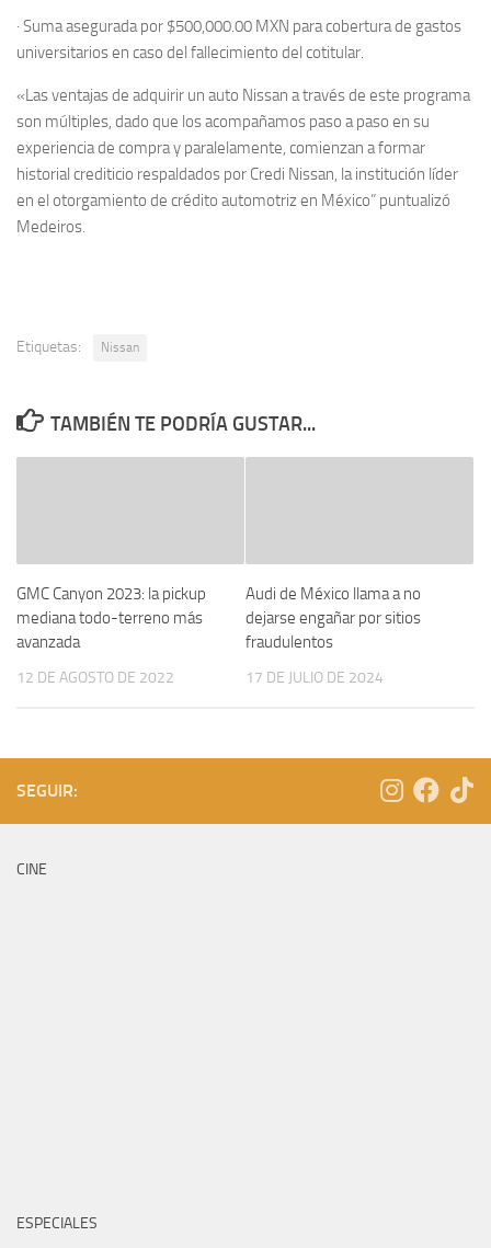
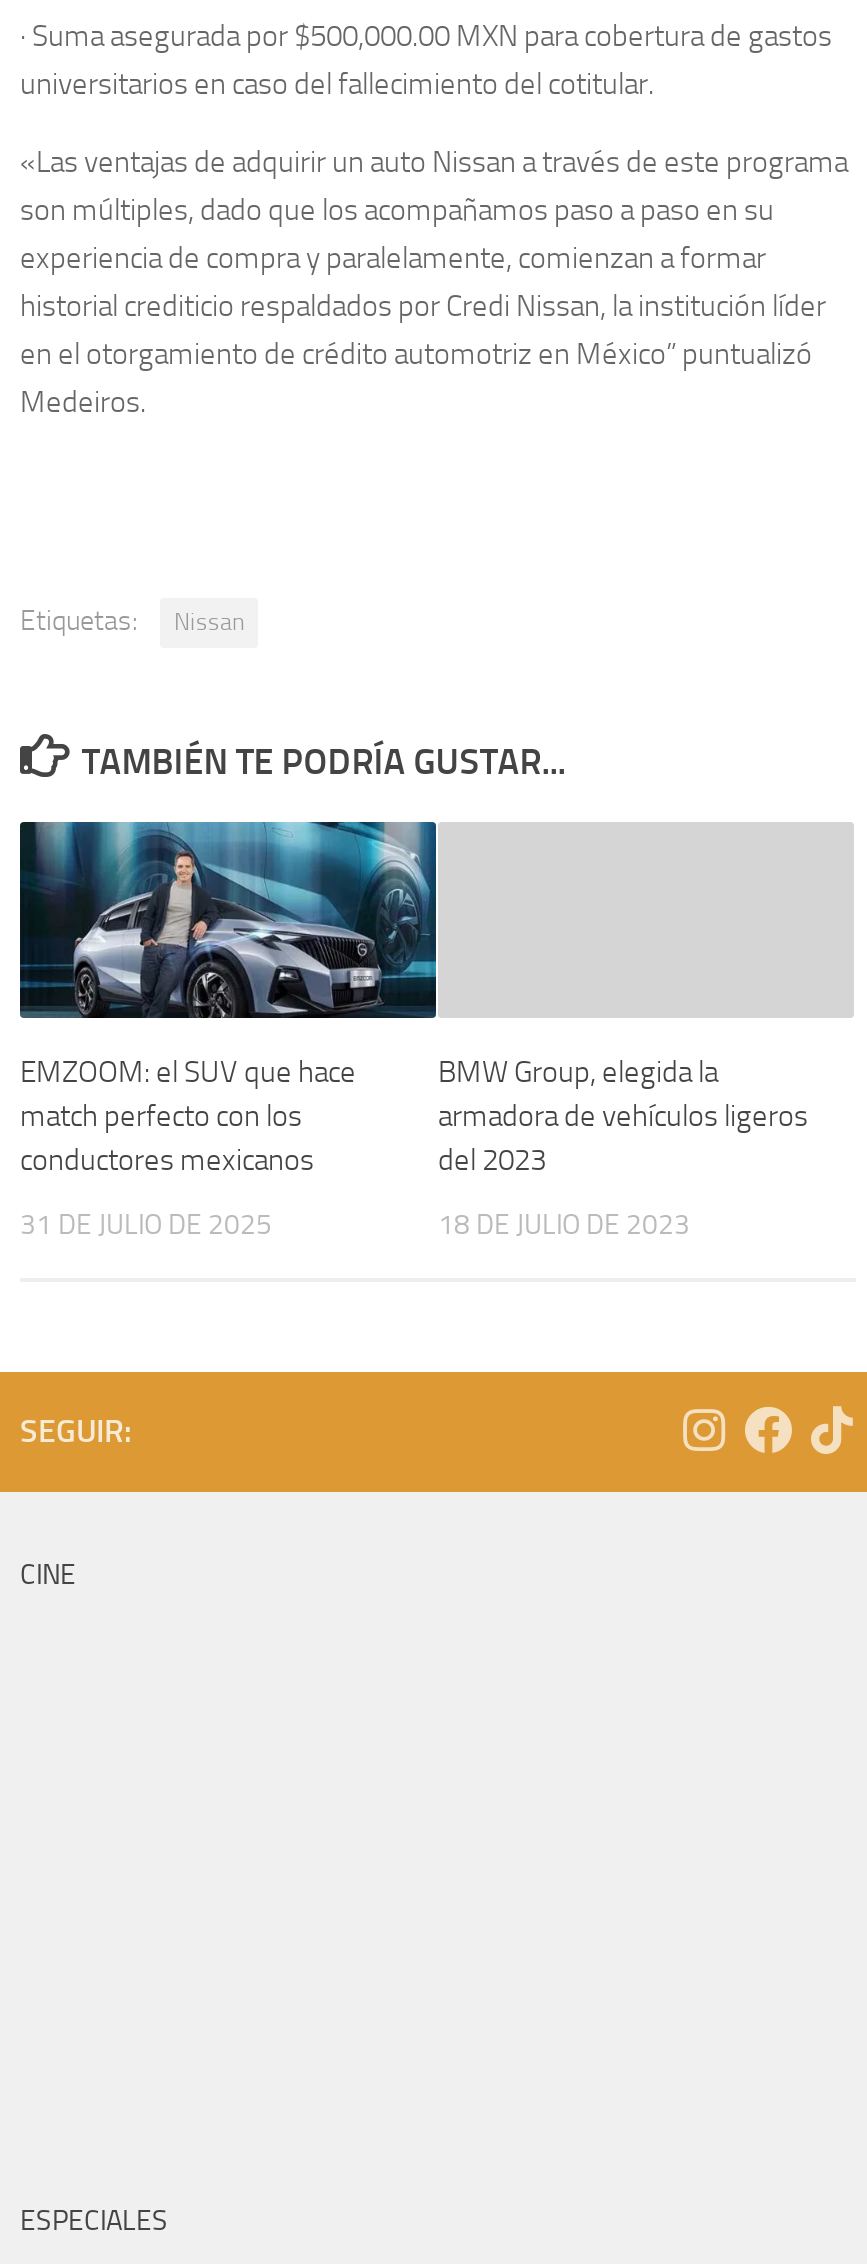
+ [image]

- GMC Canyon 2023: la pickup
- mediana todo-terreno más
- avanzada
+ EMZOOM: el SUV que hace
+ match perfecto con los
+ conductores mexicanos

- Audi de México llama a no
- dejarse engañar por sitios
- fraudulentos
+ BMW Group, elegida la
+ armadora de vehículos ligeros
+ del 2023

- 12 DE AGOSTO DE 2022
+ 31 DE JULIO DE 2025

- 17 DE JULIO DE 2024
+ 18 DE JULIO DE 2023
